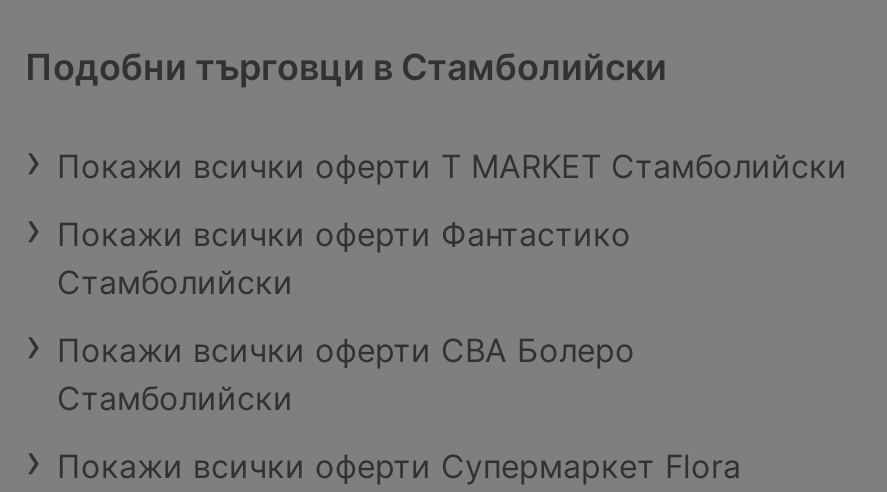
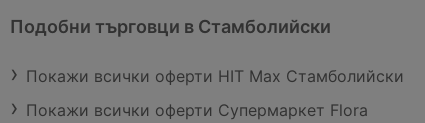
- Покажи всички оферти T MARKET Стамболийски
- Покажи всички оферти Фантастико
- Стамболийски
- Покажи всички оферти CBA Болеро
- Стамболийски
+ Покажи всички оферти HIT Max Стамболийски
